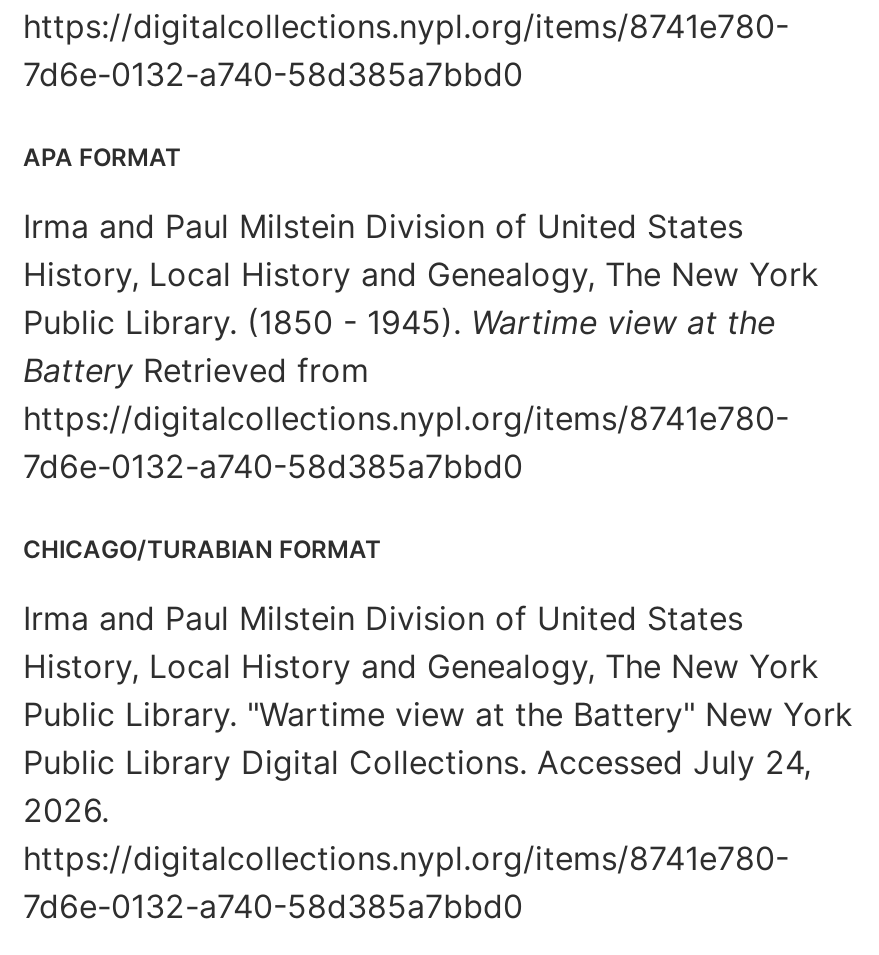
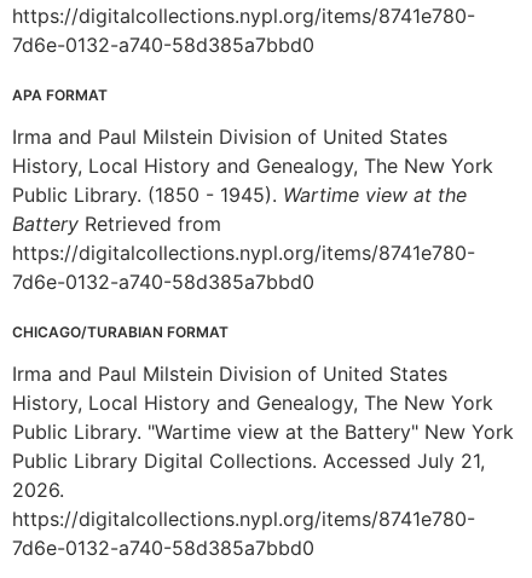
- Public Library Digital Collections. Accessed July 24,
+ Public Library Digital Collections. Accessed July 21,
